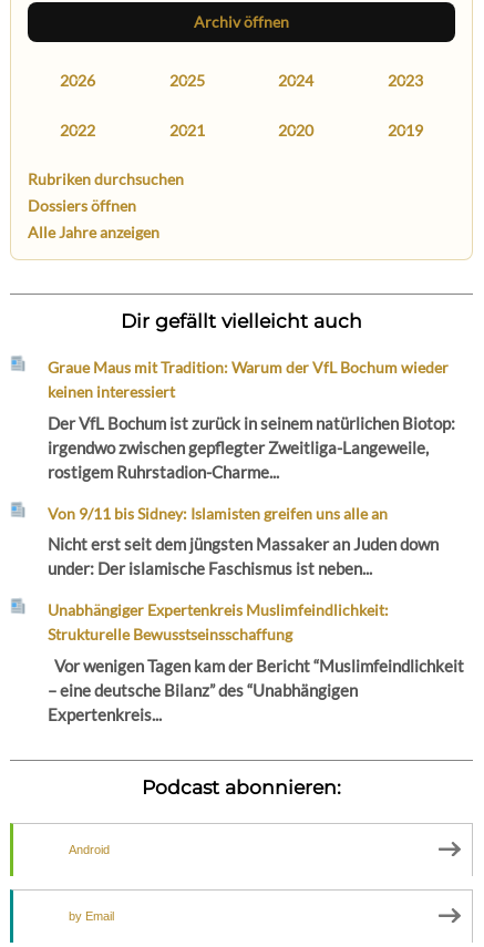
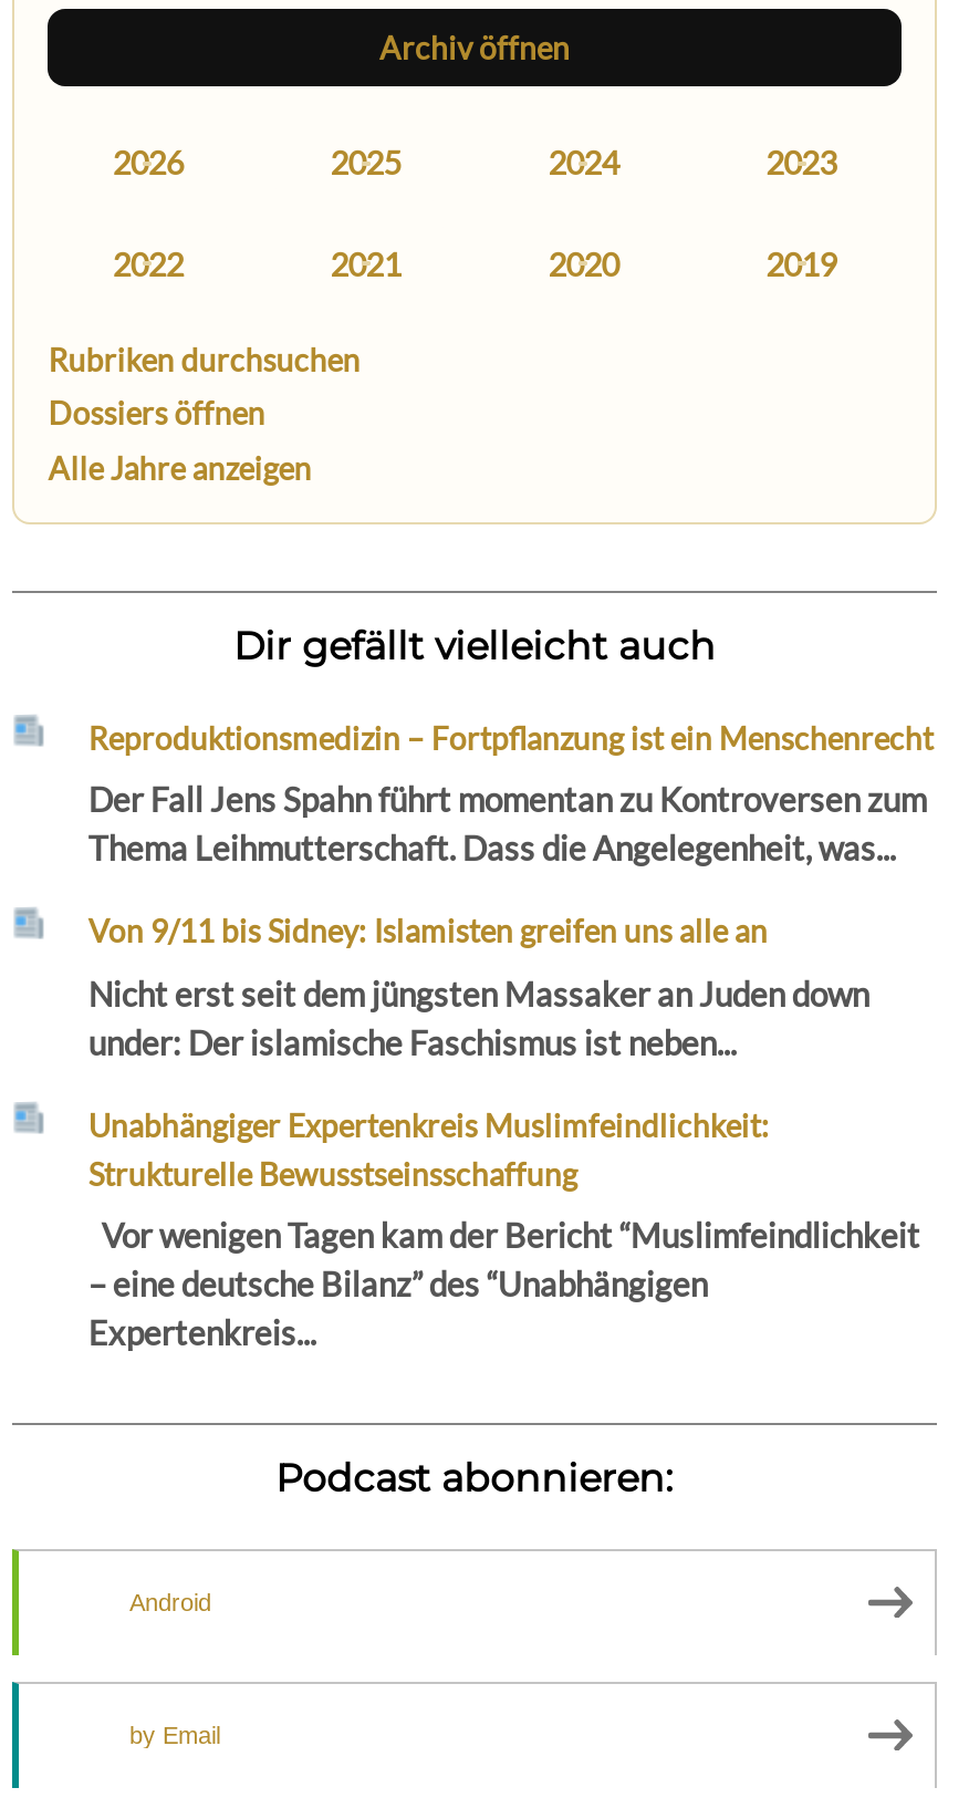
- Graue Maus mit Tradition: Warum der VfL Bochum wieder
- keinen interessiert
+ Reproduktionsmedizin – Fortpflanzung ist ein Menschenrecht

- Der VfL Bochum ist zurück in seinem natürlichen Biotop:
- irgendwo zwischen gepflegter Zweitliga-Langeweile,
- rostigem Ruhrstadion-Charme...
+ Der Fall Jens Spahn führt momentan zu Kontroversen zum
+ Thema Leihmutterschaft. Dass die Angelegenheit, was...
